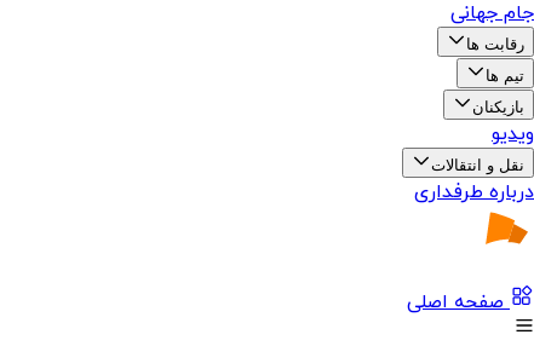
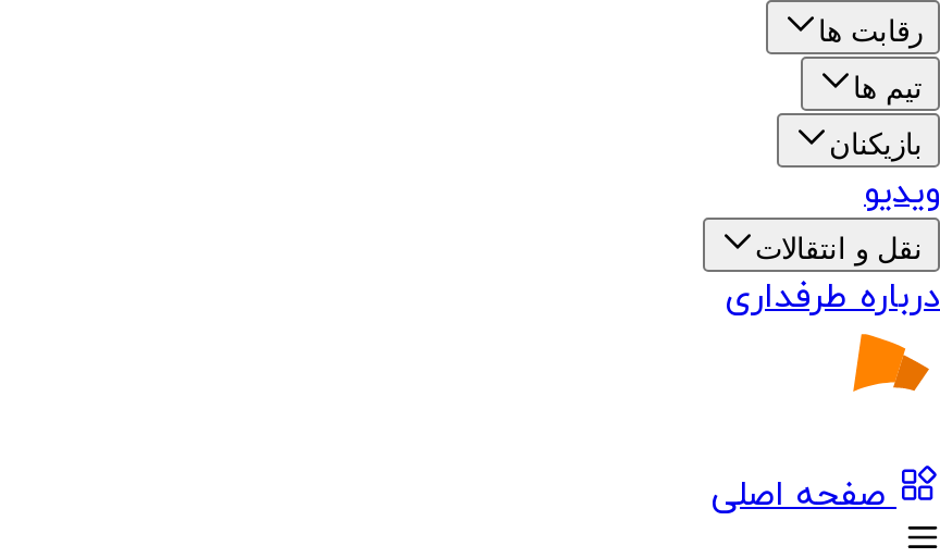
- جام جهانی
